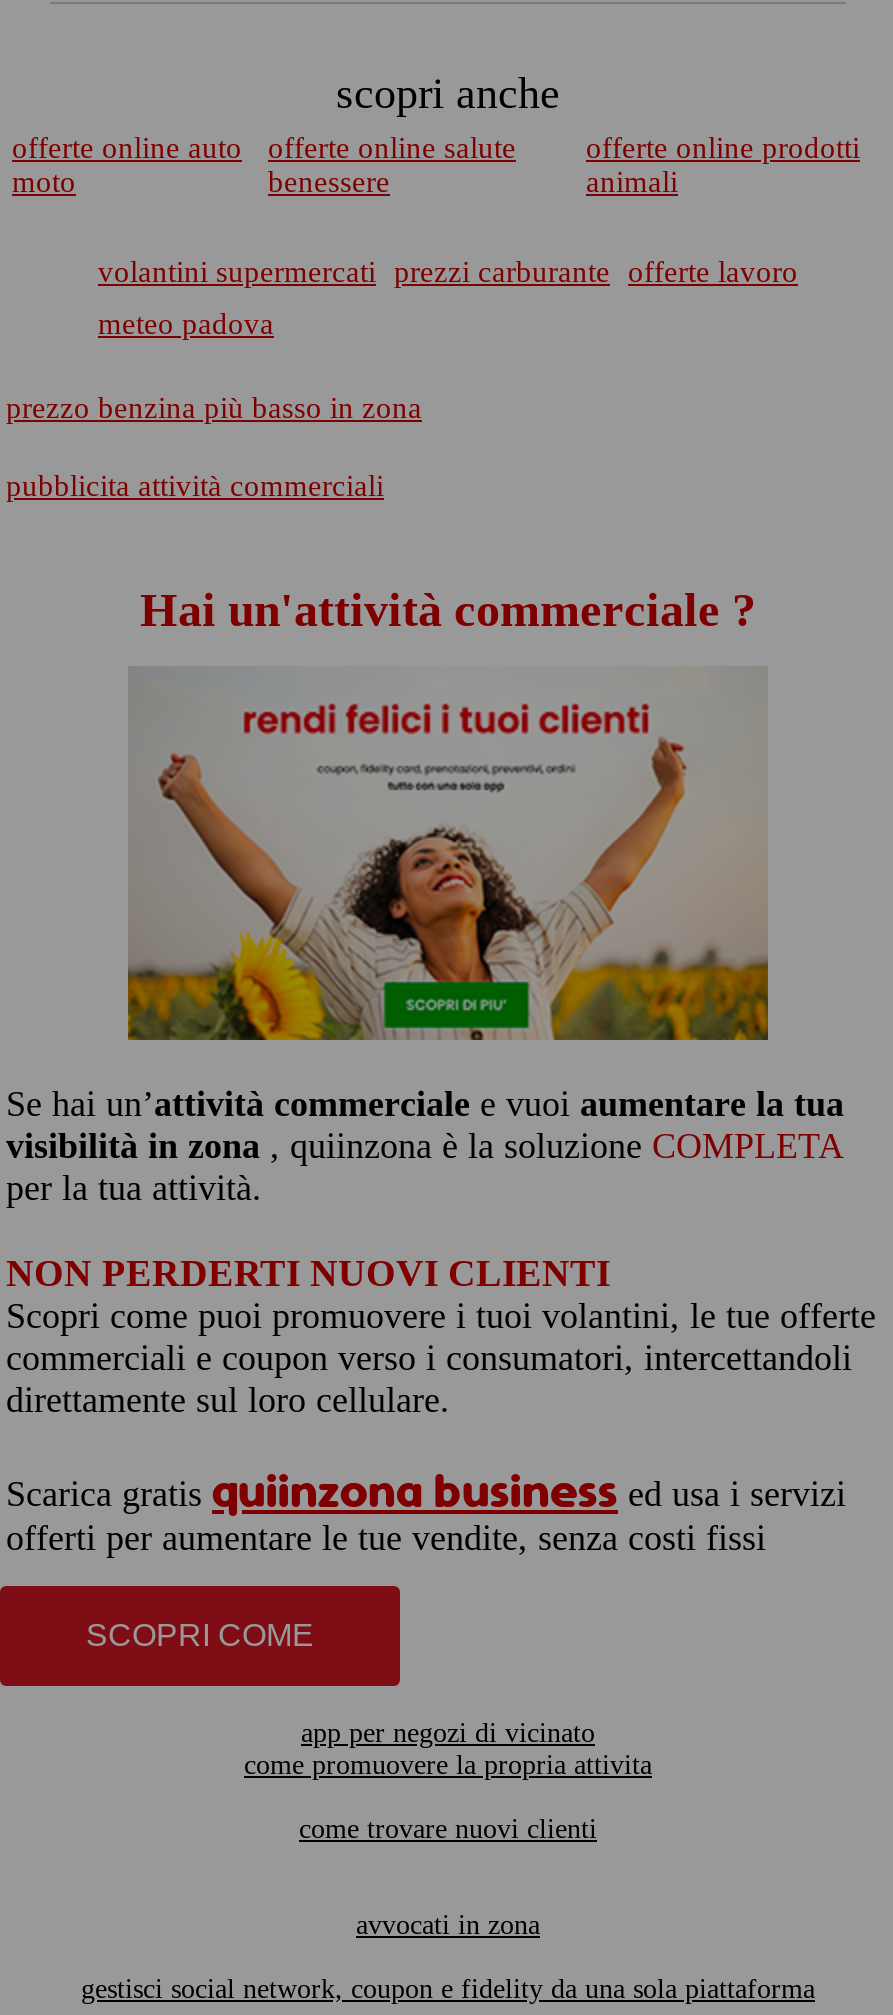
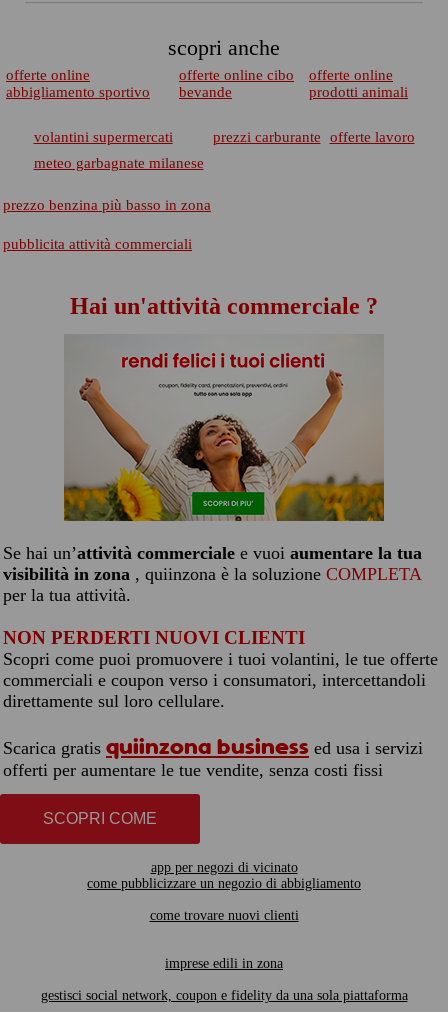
- offerte online auto
- moto
+ offerte online
+ abbigliamento sportivo

- offerte online salute
- benessere
+ offerte online cibo
+ bevande

- meteo padova
+ meteo garbagnate milanese

- come promuovere la propria attivita
+ come pubblicizzare un negozio di abbigliamento

- avvocati in zona
+ imprese edili in zona
